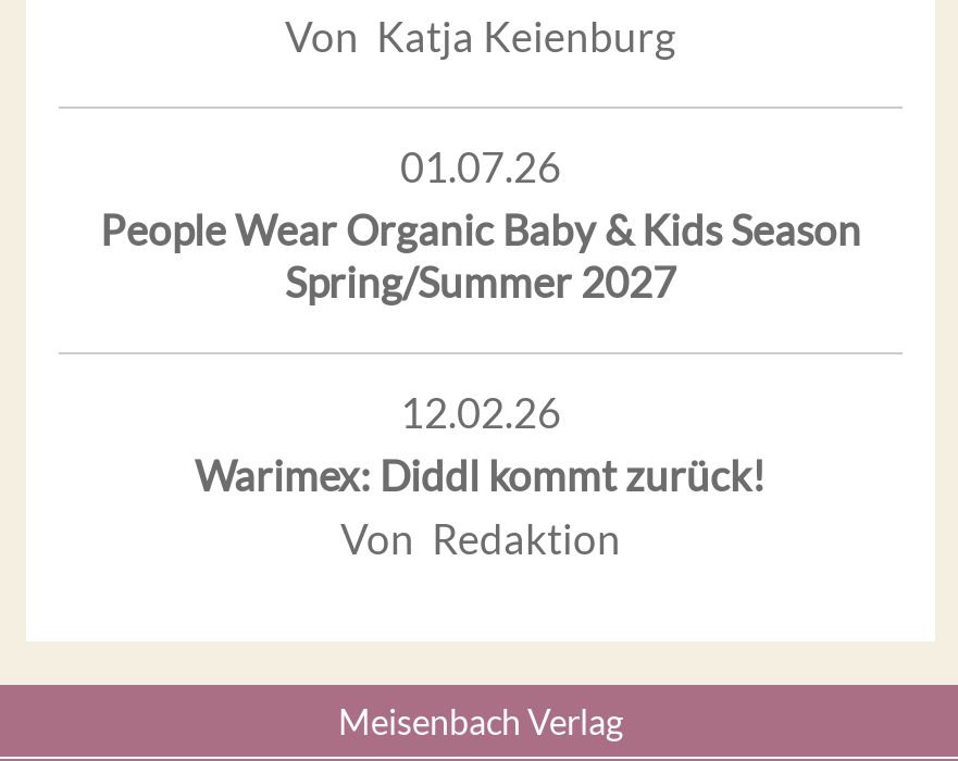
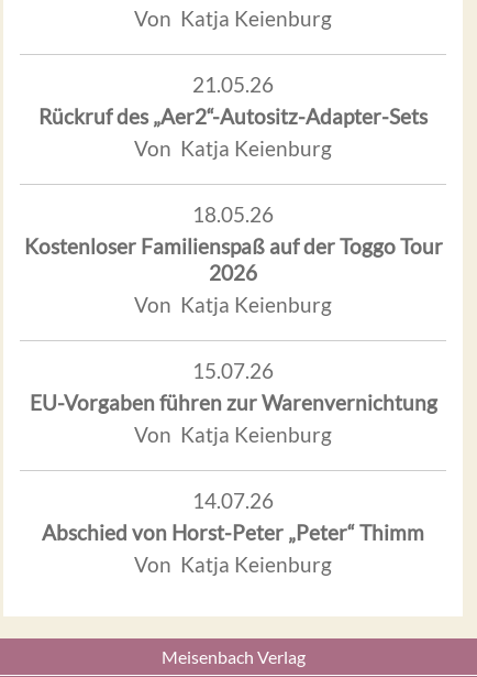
- 01.07.26
- People Wear Organic Baby & Kids Season
- Spring/Summer 2027
- 12.02.26
- Warimex: Diddl kommt zurück!
- Von Redaktion
+ 21.05.26
+ Rückruf des „Aer2“-Autositz-Adapter-Sets
+ Von Katja Keienburg
+ 18.05.26
+ Kostenloser Familienspaß auf der Toggo Tour
+ 2026
+ Von Katja Keienburg
+ 15.07.26
+ EU-Vorgaben führen zur Warenvernichtung
+ Von Katja Keienburg
+ 14.07.26
+ Abschied von Horst-Peter „Peter“ Thimm
+ Von Katja Keienburg
